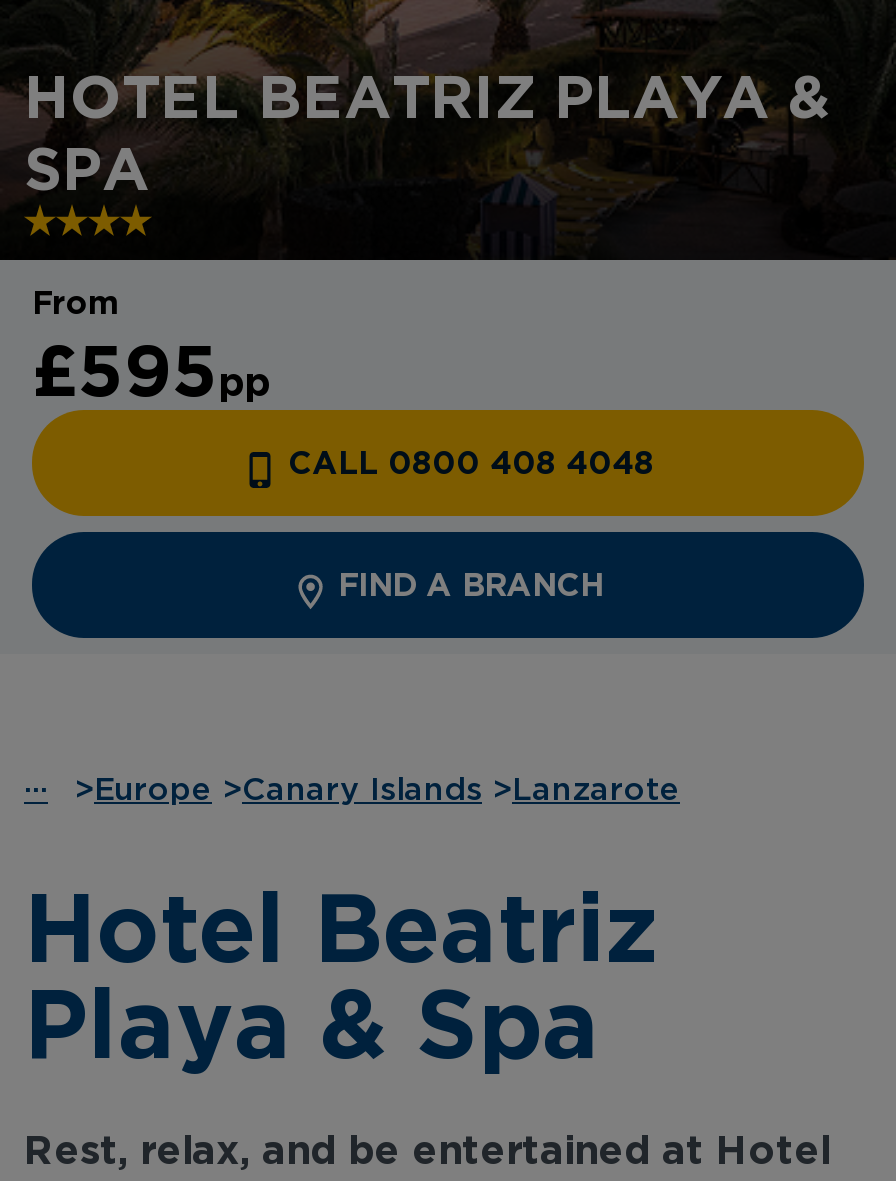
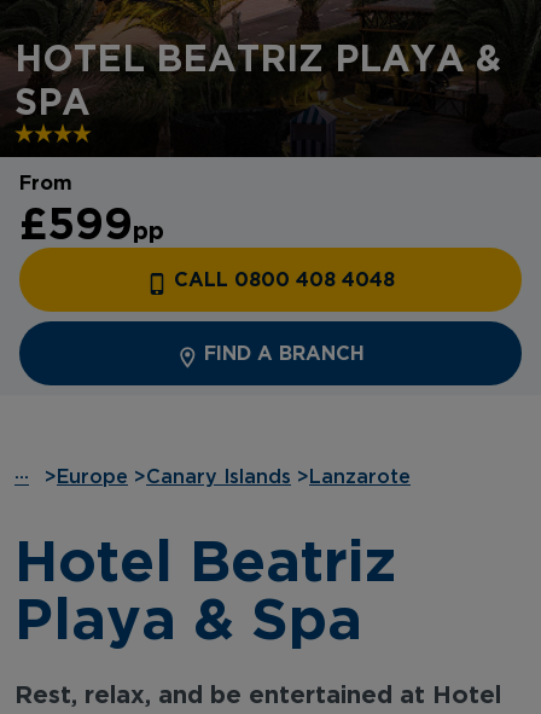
- £595pp
+ £599pp
